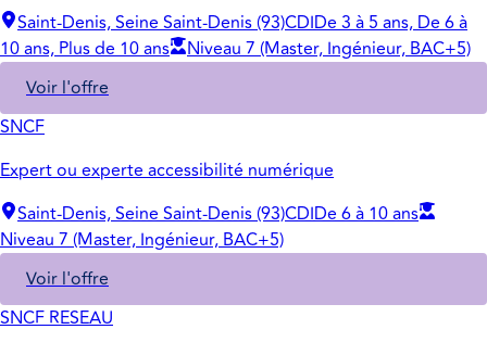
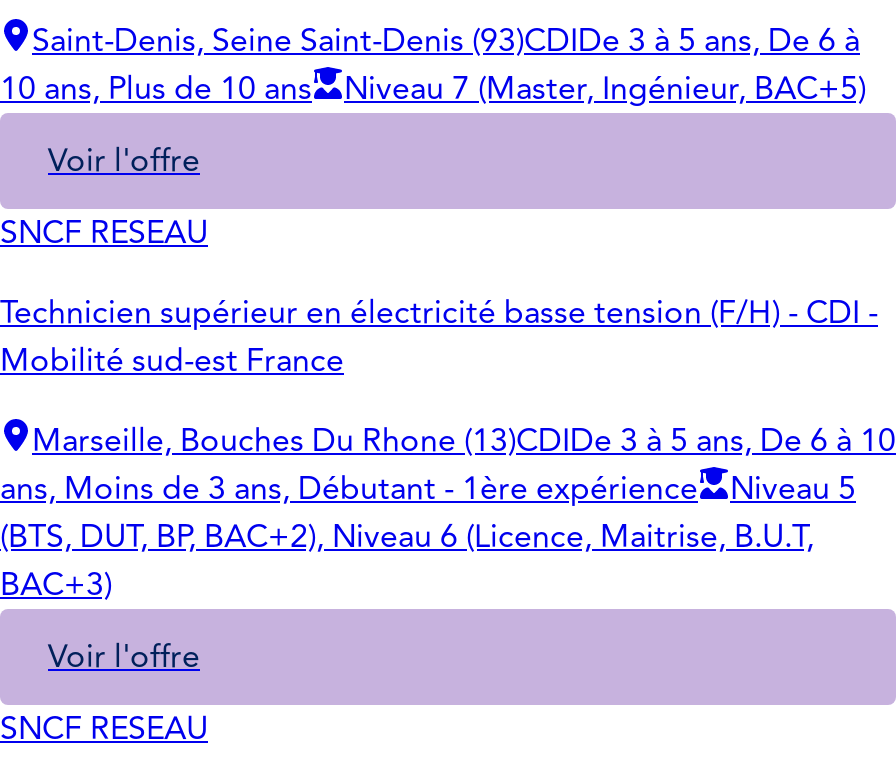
- SNCF
+ SNCF RESEAU

- Expert ou experte accessibilité numérique
+ Technicien supérieur en électricité basse tension (F/H) - CDI -
+ Mobilité sud-est France

- Saint-Denis, Seine Saint-Denis (93)CDIDe 6 à 10 ans
- Niveau 7 (Master, Ingénieur, BAC+5)
+ Marseille, Bouches Du Rhone (13)CDIDe 3 à 5 ans, De 6 à 10
+ ans, Moins de 3 ans, Débutant - 1ère expérience
+ Niveau 5
+ (BTS, DUT, BP, BAC+2), Niveau 6 (Licence, Maitrise, B.U.T,
+ BAC+3)
